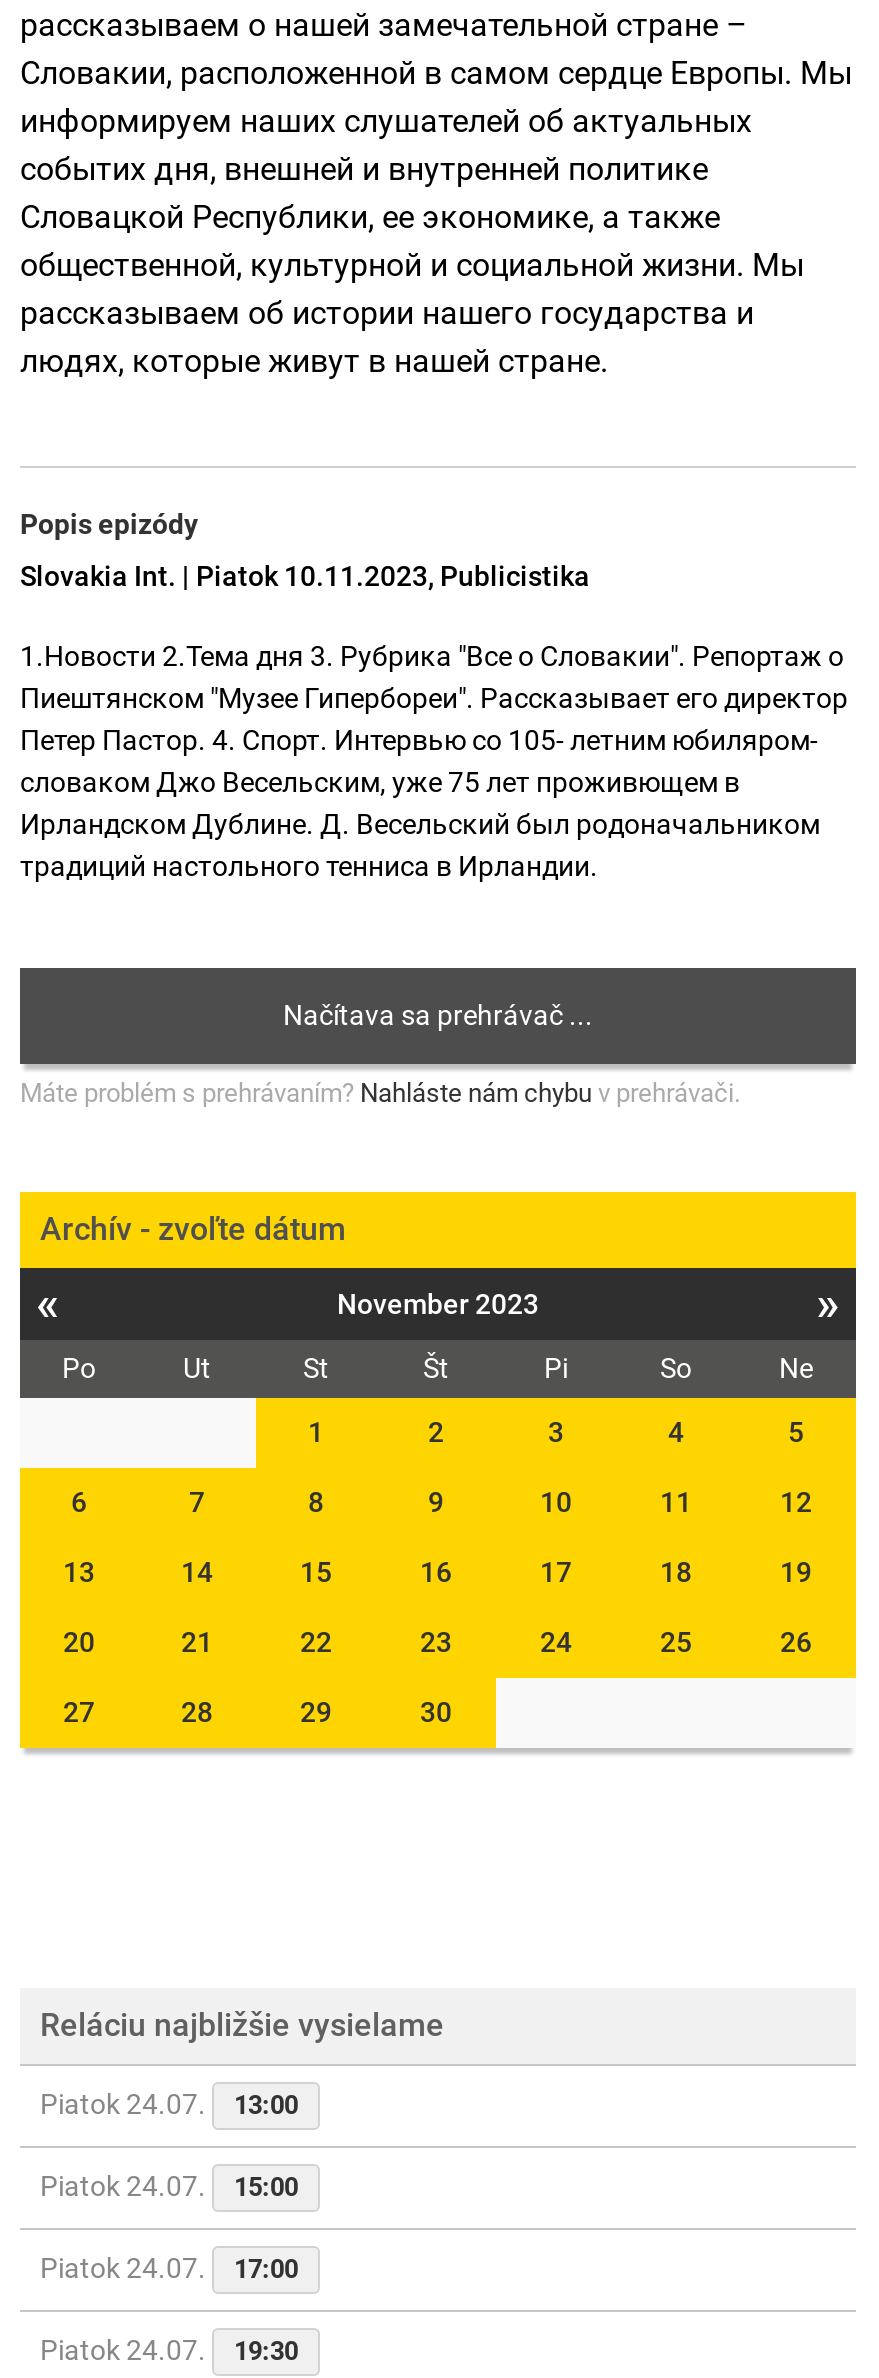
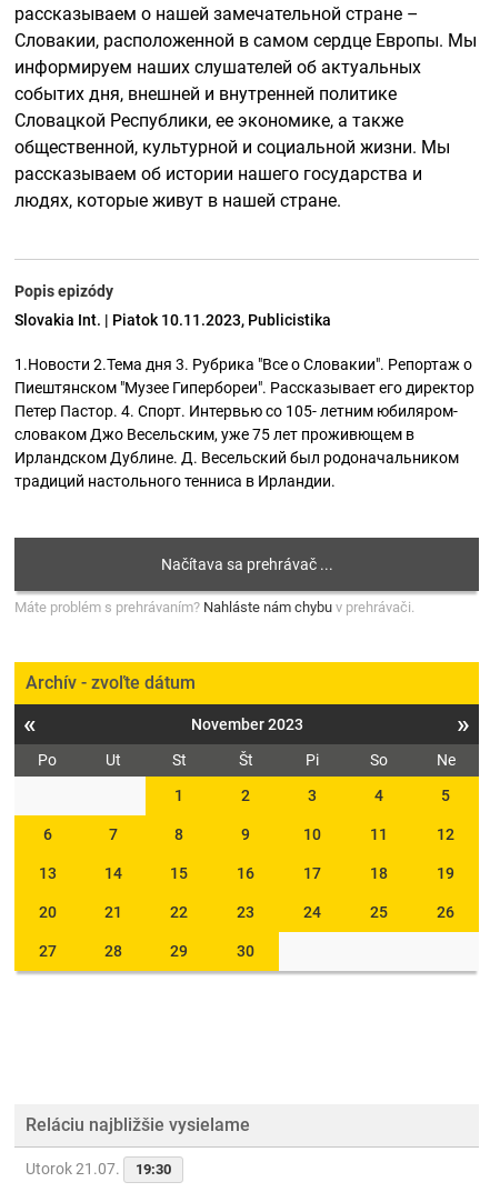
- Piatok 24.07.
- 13:00
- Piatok 24.07.
- 15:00
- Piatok 24.07.
- 17:00
- Piatok 24.07.
+ Utorok 21.07.
